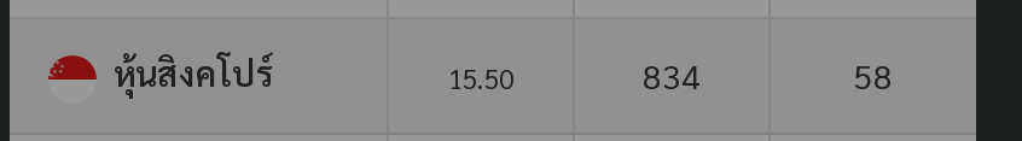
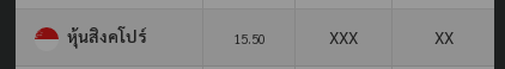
- 834
- 58
+ XXX
+ XX
